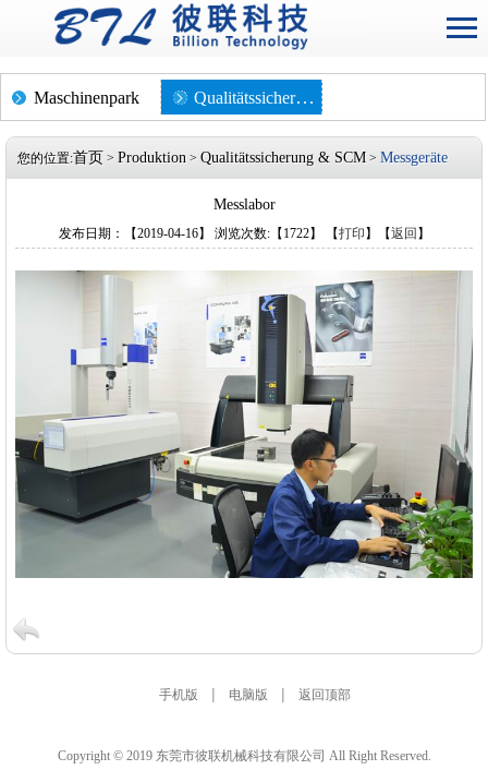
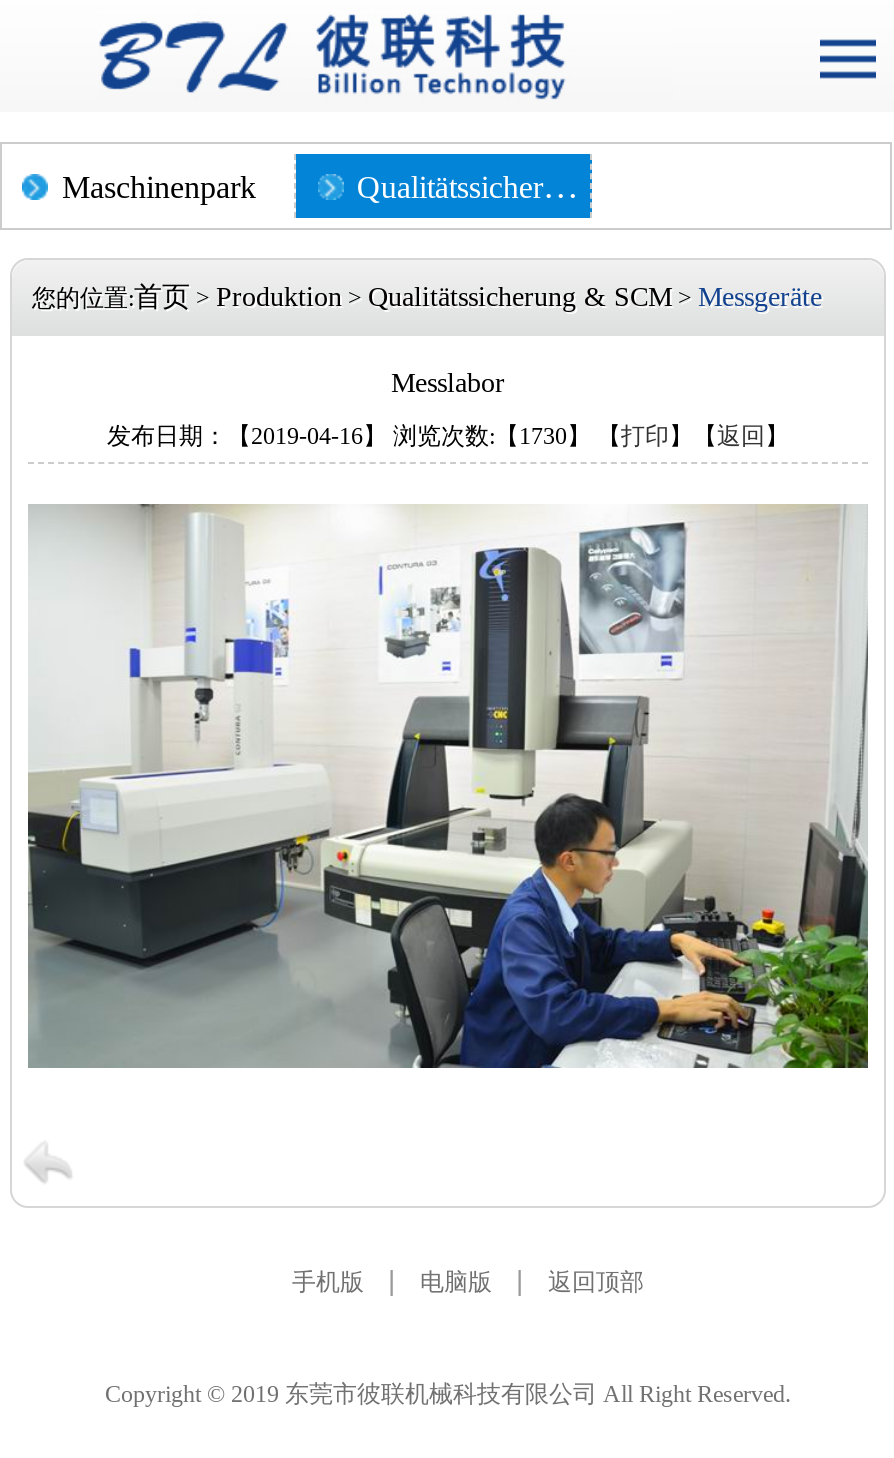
- 发布日期：【2019-04-16】 浏览次数:【1722】 【打印】【返回】
+ 发布日期：【2019-04-16】 浏览次数:【1730】 【打印】【返回】
